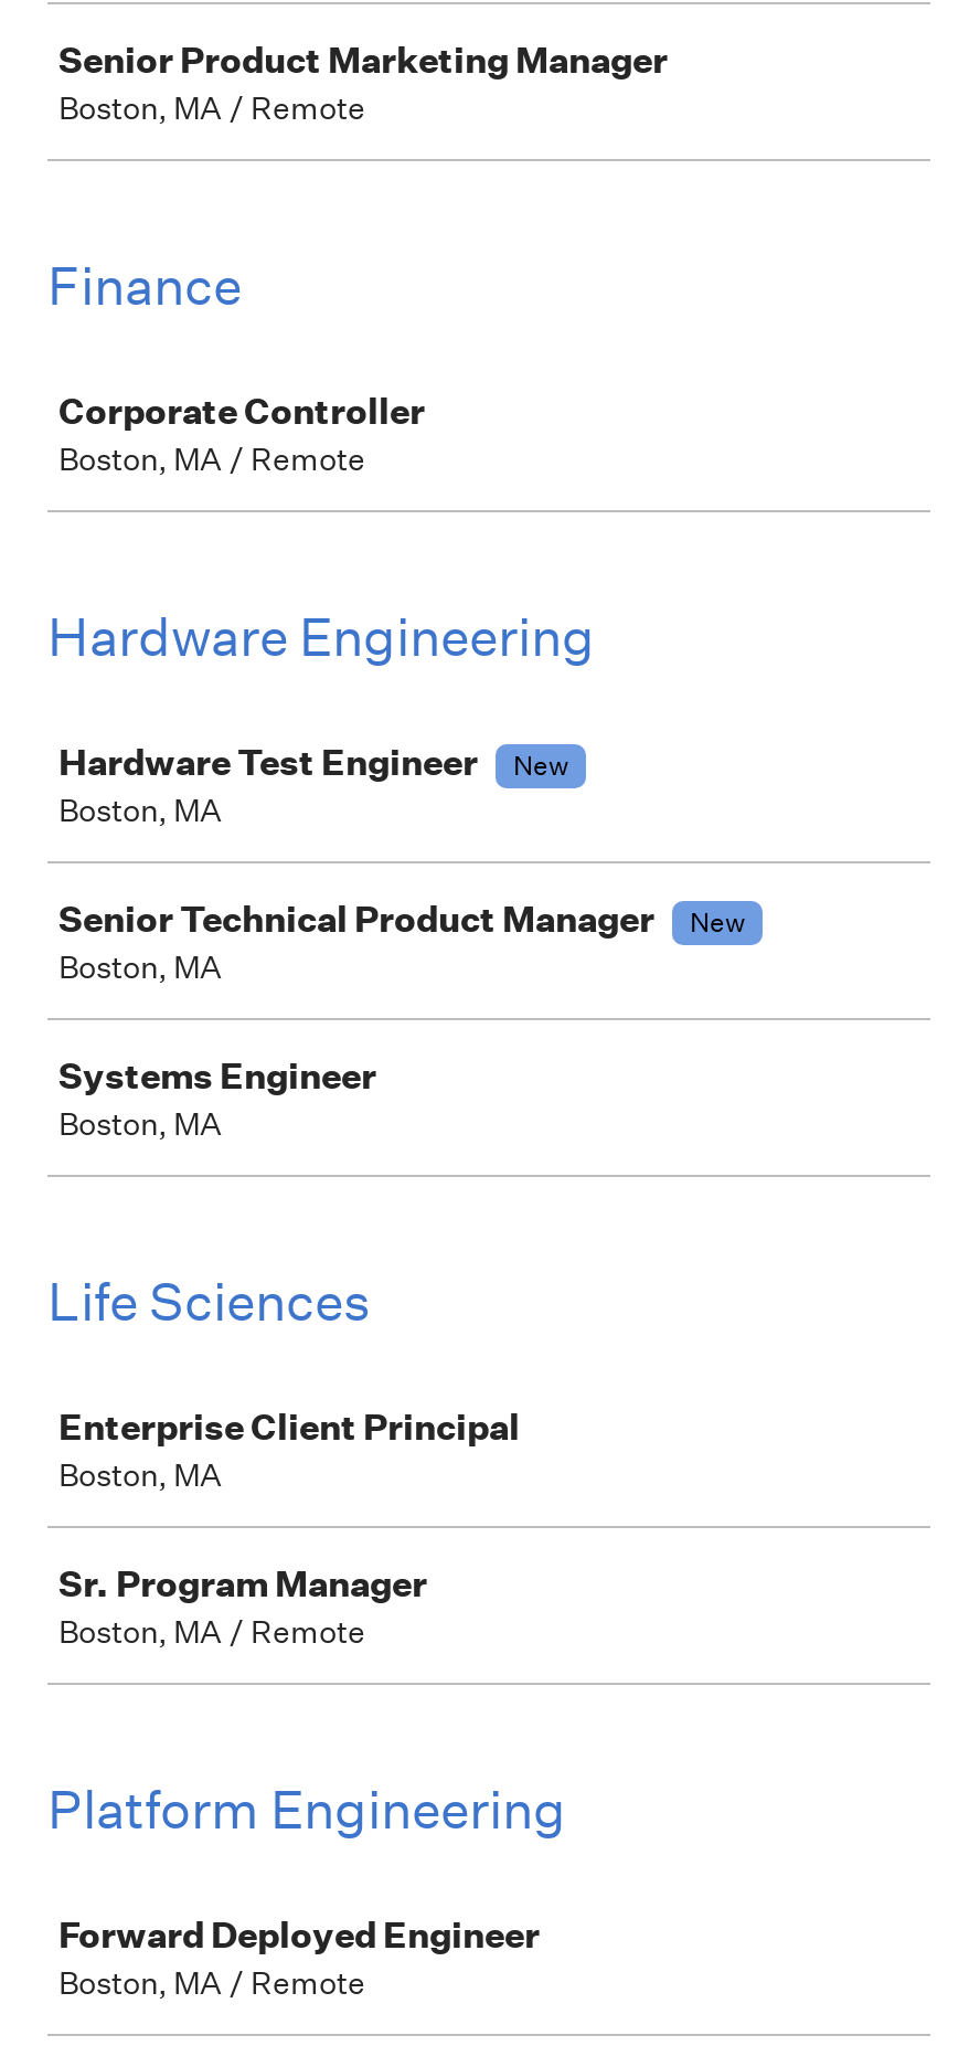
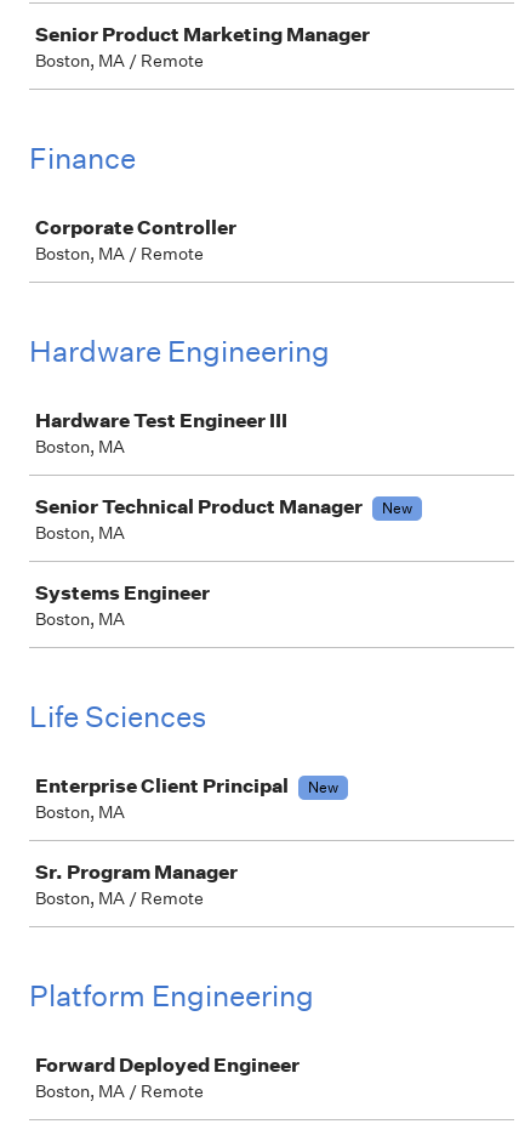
- Hardware Test Engineer
- New
+ Hardware Test Engineer III

+ New
